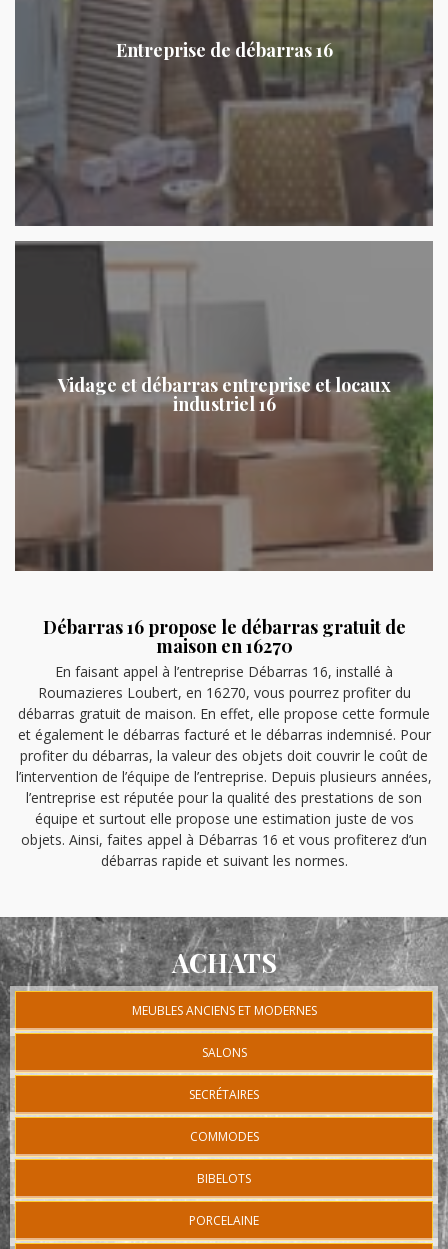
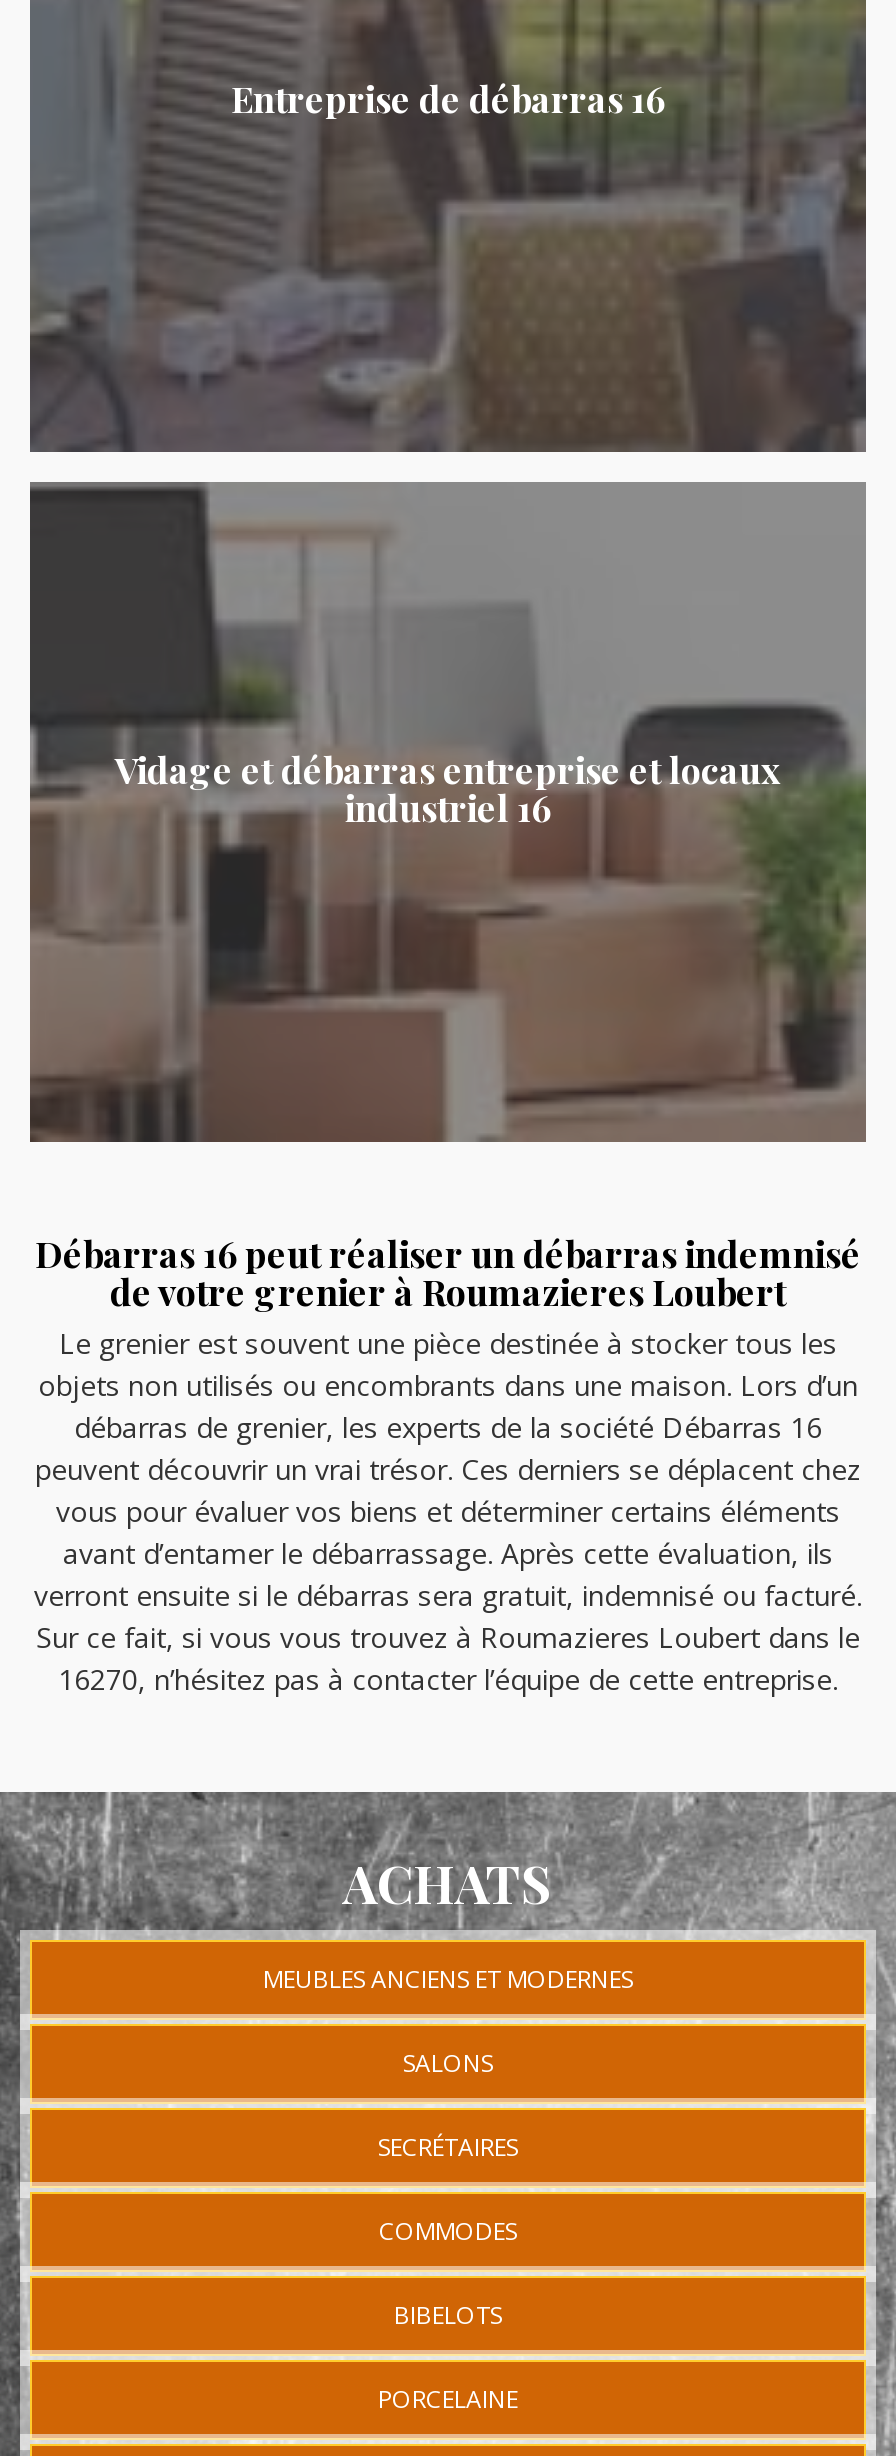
- Débarras 16 propose le débarras gratuit de
- maison en 16270
- En faisant appel à l’entreprise Débarras 16, installé à
- Roumazieres Loubert, en 16270, vous pourrez profiter du
- débarras gratuit de maison. En effet, elle propose cette formule
- et également le débarras facturé et le débarras indemnisé. Pour
- profiter du débarras, la valeur des objets doit couvrir le coût de
- l’intervention de l’équipe de l’entreprise. Depuis plusieurs années,
- l’entreprise est réputée pour la qualité des prestations de son
- équipe et surtout elle propose une estimation juste de vos
- objets. Ainsi, faites appel à Débarras 16 et vous profiterez d’un
- débarras rapide et suivant les normes.
+ Débarras 16 peut réaliser un débarras indemnisé
+ de votre grenier à Roumazieres Loubert
+ Le grenier est souvent une pièce destinée à stocker tous les
+ objets non utilisés ou encombrants dans une maison. Lors d’un
+ débarras de grenier, les experts de la société Débarras 16
+ peuvent découvrir un vrai trésor. Ces derniers se déplacent chez
+ vous pour évaluer vos biens et déterminer certains éléments
+ avant d’entamer le débarrassage. Après cette évaluation, ils
+ verront ensuite si le débarras sera gratuit, indemnisé ou facturé.
+ Sur ce fait, si vous vous trouvez à Roumazieres Loubert dans le
+ 16270, n’hésitez pas à contacter l’équipe de cette entreprise.
